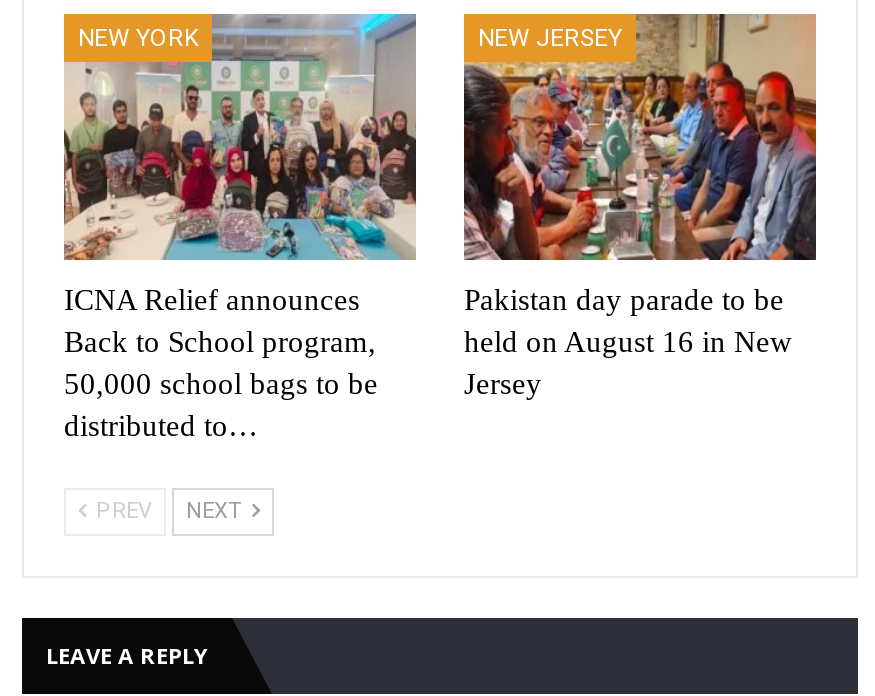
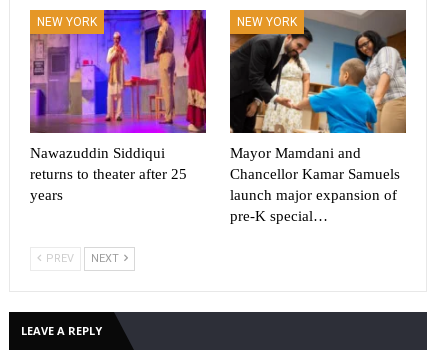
- [image]
- ICNA Relief announces
- Back to School program,
- 50,000 school bags to be
- distributed to…
+ [image]
+ Nawazuddin Siddiqui
+ returns to theater after 25
+ years

- [image]
- NEW JERSEY
+ [image]
+ NEW YORK

- Pakistan day parade to be
- held on August 16 in New
- Jersey
+ Mayor Mamdani and
+ Chancellor Kamar Samuels
+ launch major expansion of
+ pre-K special…
